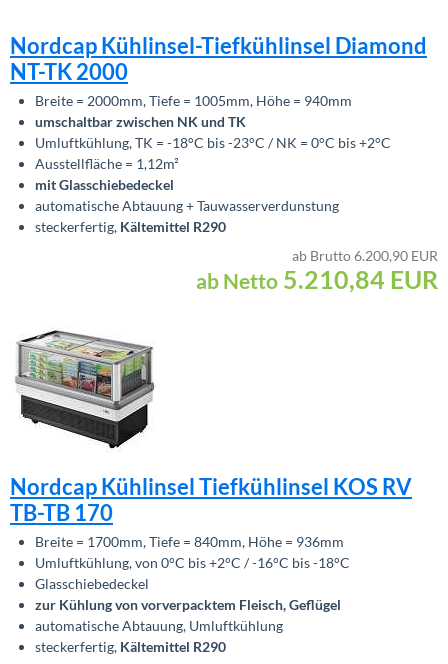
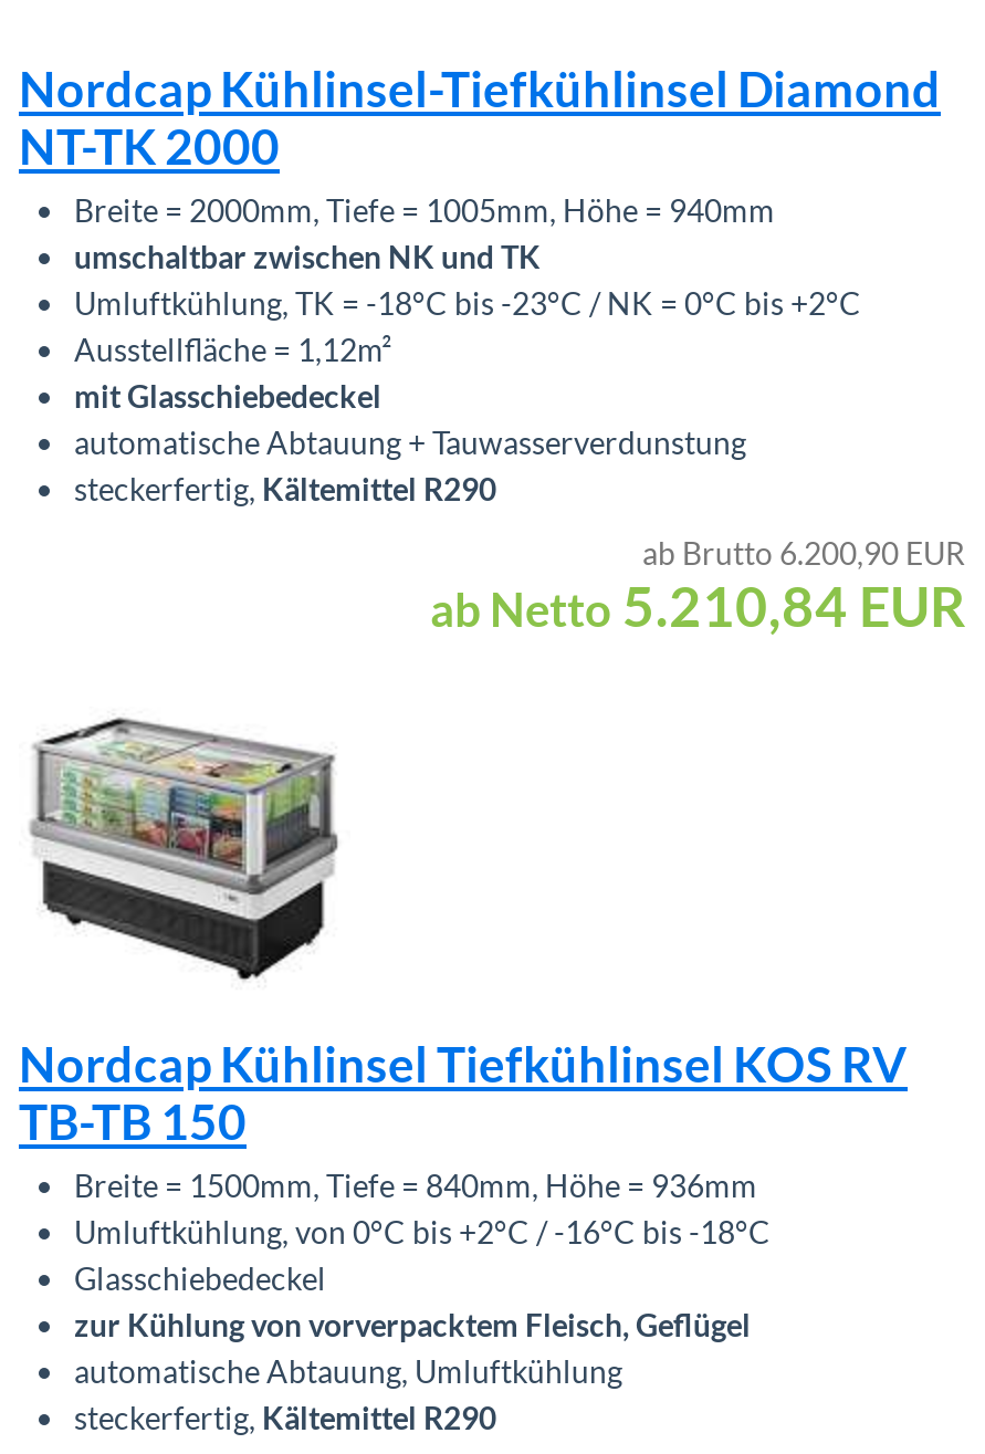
- TB-TB 170
+ TB-TB 150

- Breite = 1700mm, Tiefe = 840mm, Höhe = 936mm
+ Breite = 1500mm, Tiefe = 840mm, Höhe = 936mm
